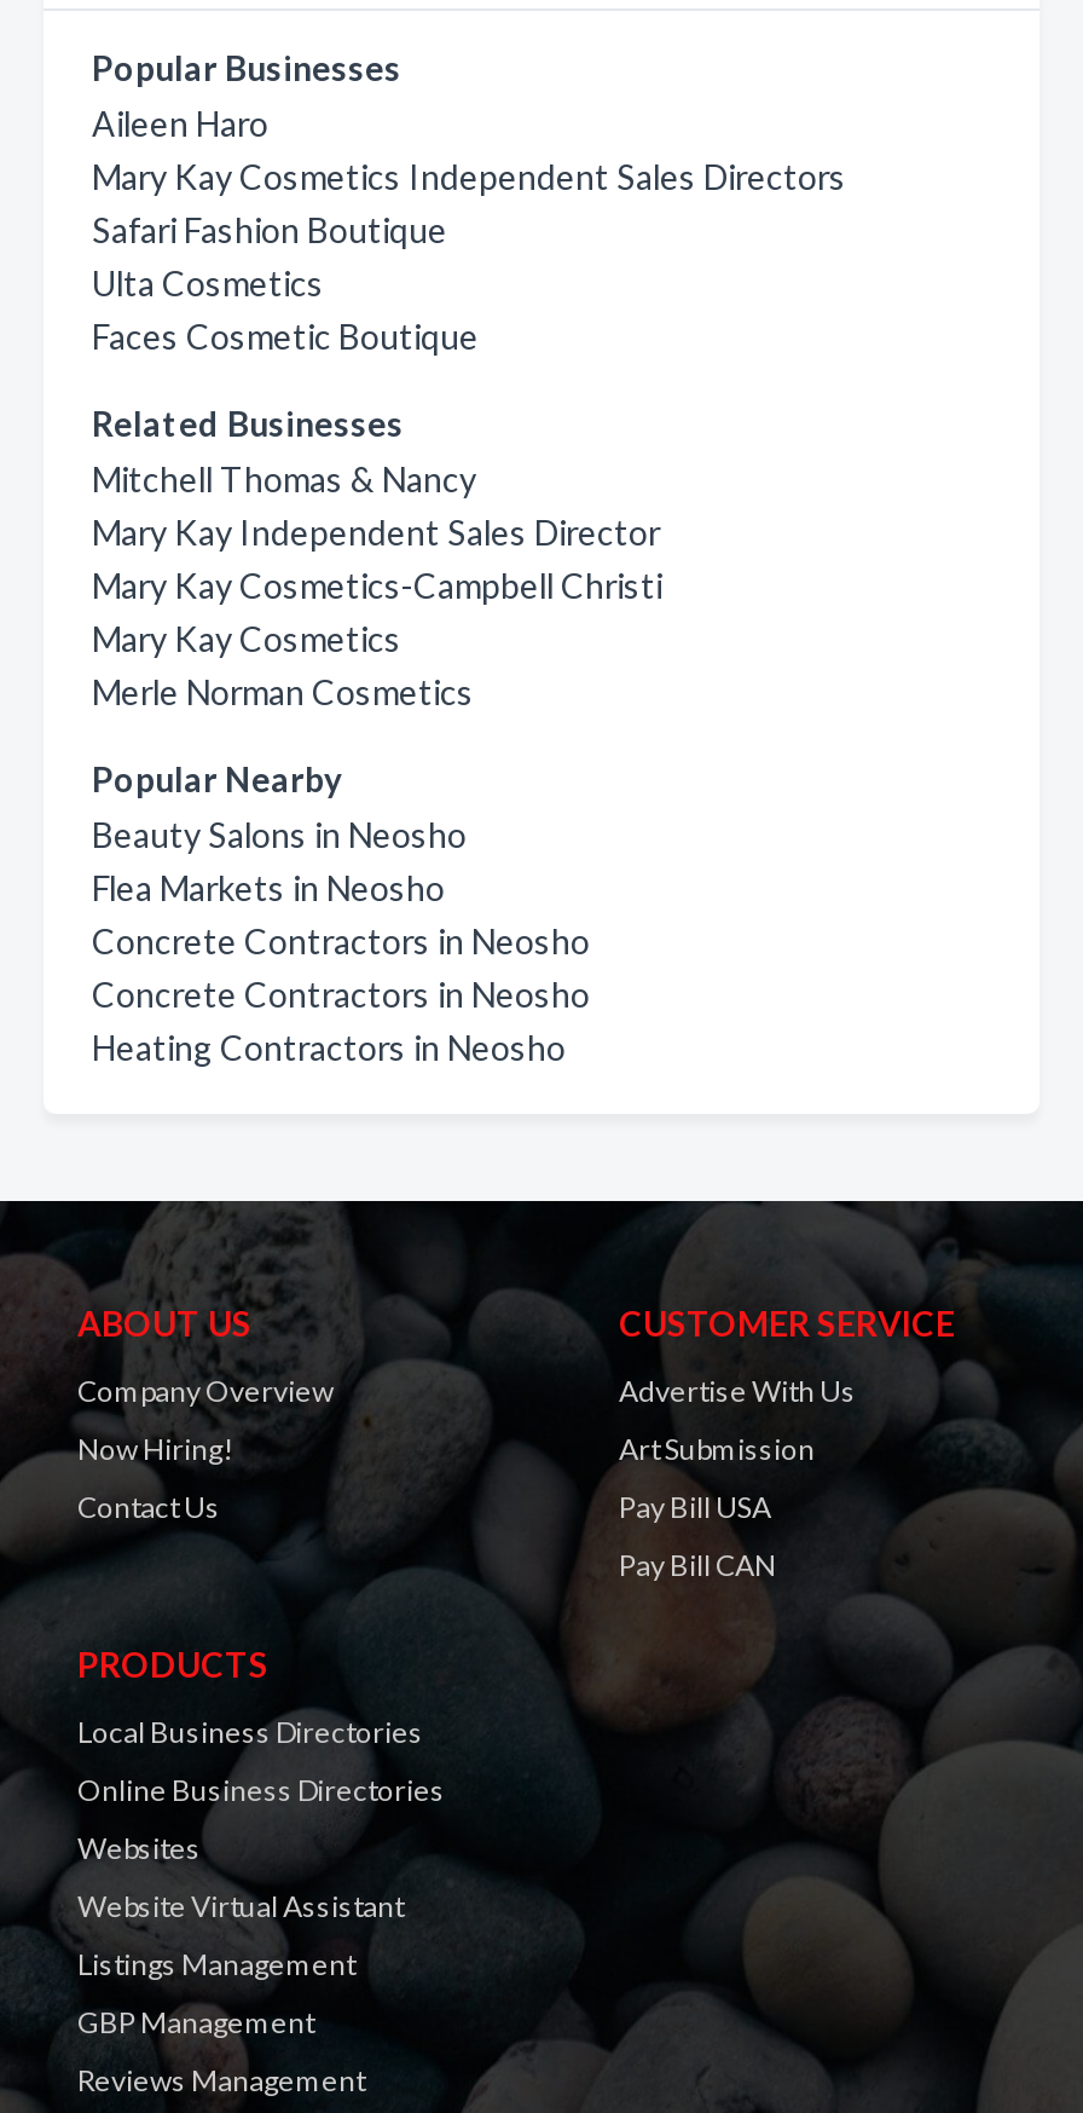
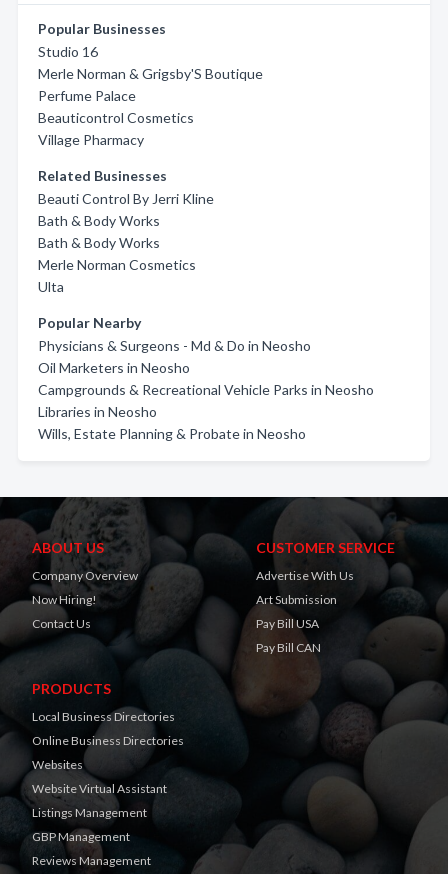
- Aileen Haro
- Mary Kay Cosmetics Independent Sales Directors
- Safari Fashion Boutique
- Ulta Cosmetics
- Faces Cosmetic Boutique
+ Studio 16
+ Merle Norman & Grigsby'S Boutique
+ Perfume Palace
+ Beauticontrol Cosmetics
+ Village Pharmacy

- Mitchell Thomas & Nancy
- Mary Kay Independent Sales Director
- Mary Kay Cosmetics-Campbell Christi
- Mary Kay Cosmetics
+ Beauti Control By Jerri Kline
+ Bath & Body Works
+ Bath & Body Works

moved up: Merle Norman Cosmetics

+ Ulta

- Beauty Salons in Neosho
- Flea Markets in Neosho
- Concrete Contractors in Neosho
- Concrete Contractors in Neosho
- Heating Contractors in Neosho
+ Physicians & Surgeons - Md & Do in Neosho
+ Oil Marketers in Neosho
+ Campgrounds & Recreational Vehicle Parks in Neosho
+ Libraries in Neosho
+ Wills, Estate Planning & Probate in Neosho
